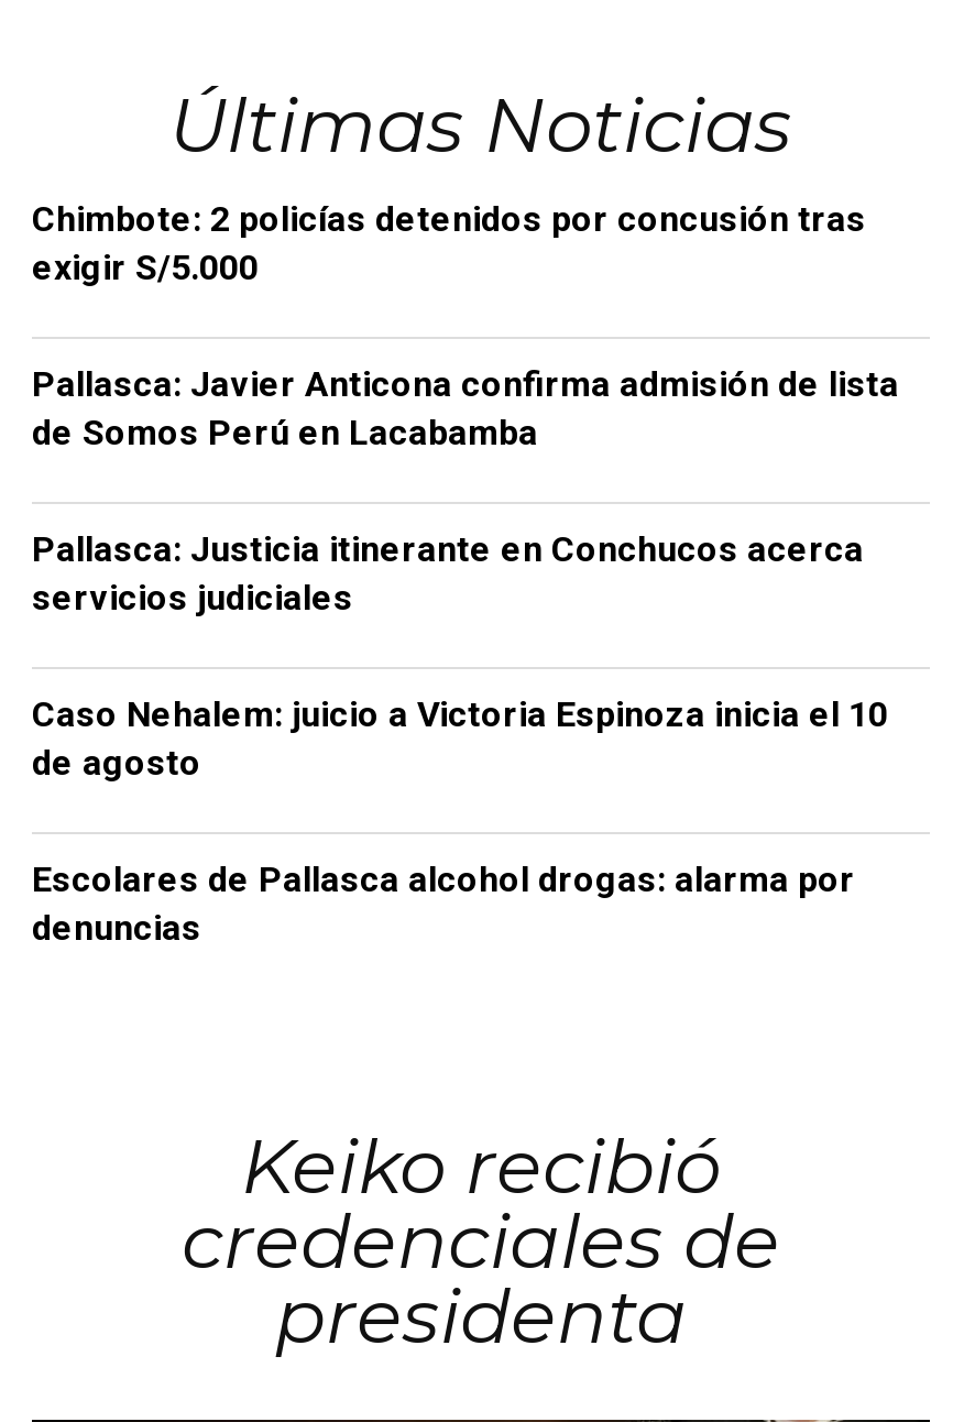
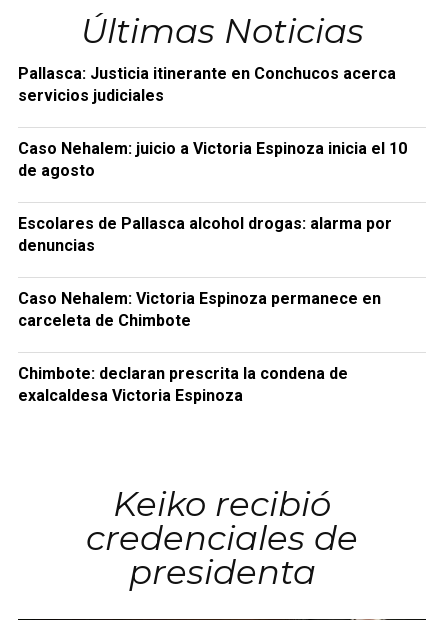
- Chimbote: 2 policías detenidos por concusión tras
- exigir S/5.000
- Pallasca: Javier Anticona confirma admisión de lista
- de Somos Perú en Lacabamba

moved up: Pallasca: Justicia itinerante en Conchucos acerca | servicios judiciales | Caso Nehalem: juicio a Victoria Espinoza inicia el 10 | de agosto | Escolares de Pallasca alcohol drogas: alarma por | denuncias

+ Caso Nehalem: Victoria Espinoza permanece en
+ carceleta de Chimbote
+ Chimbote: declaran prescrita la condena de
+ exalcaldesa Victoria Espinoza
